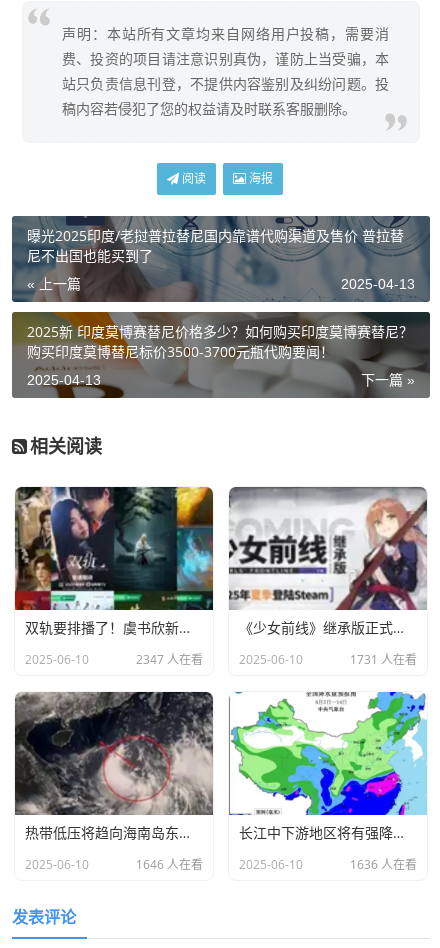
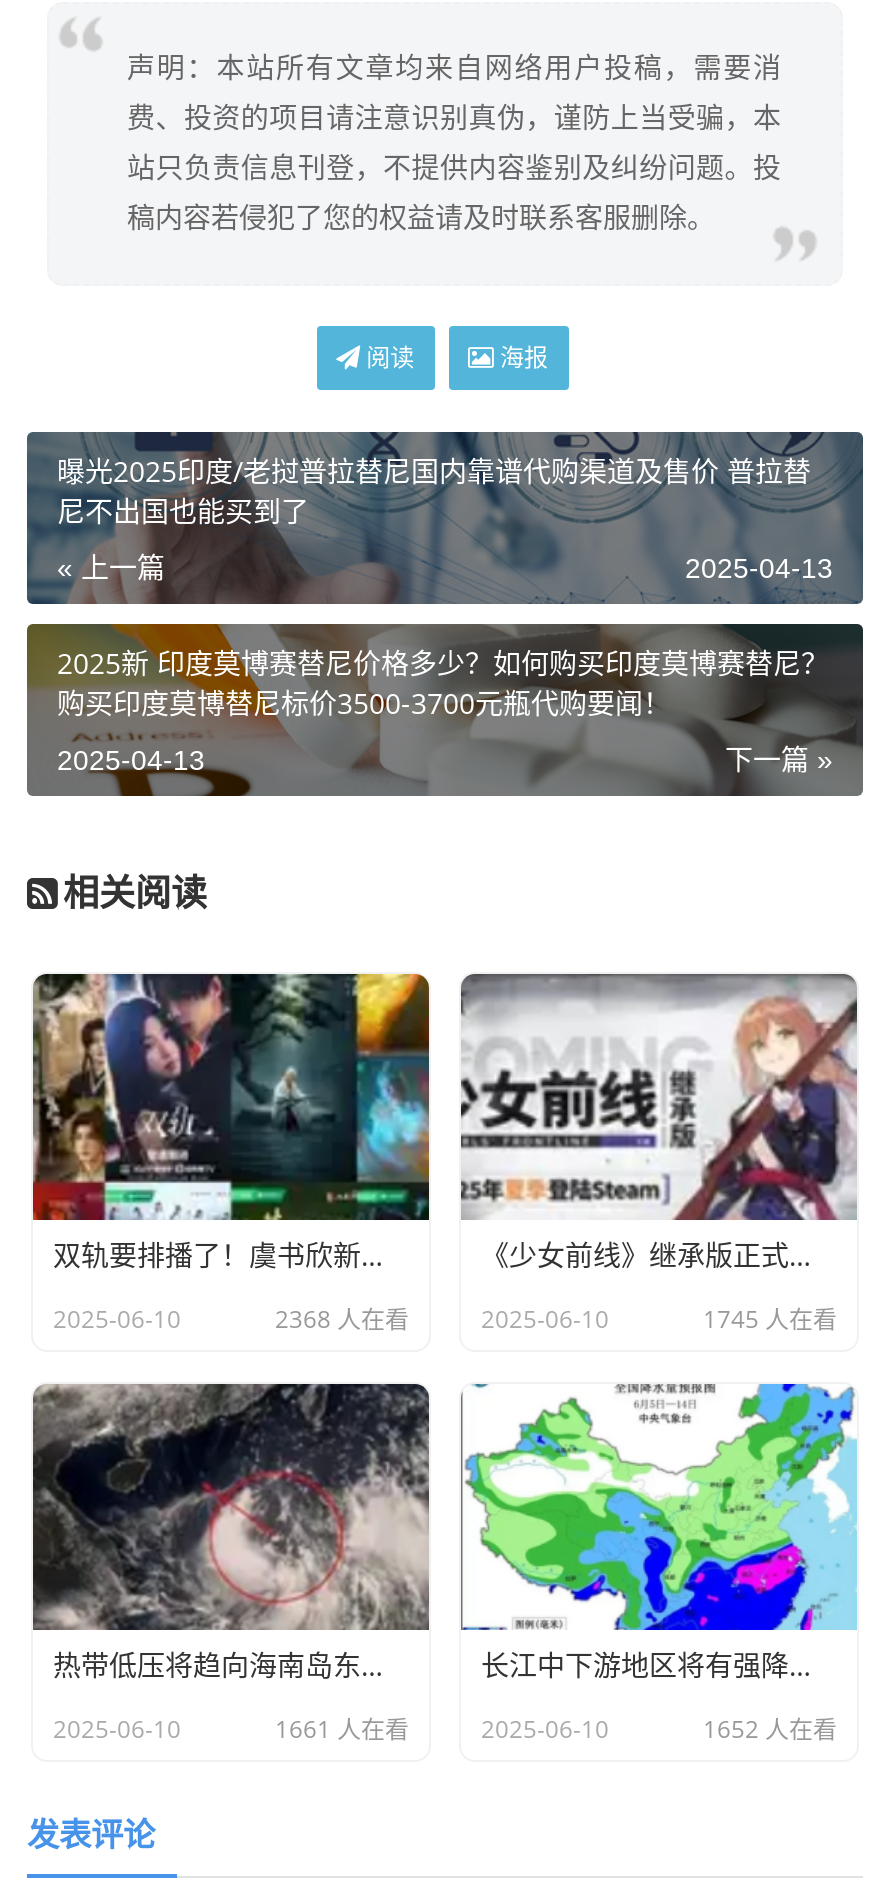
- 2347 人在看
+ 2368 人在看

- 1731 人在看
+ 1745 人在看

- 1646 人在看
+ 1661 人在看

- 1636 人在看
+ 1652 人在看
